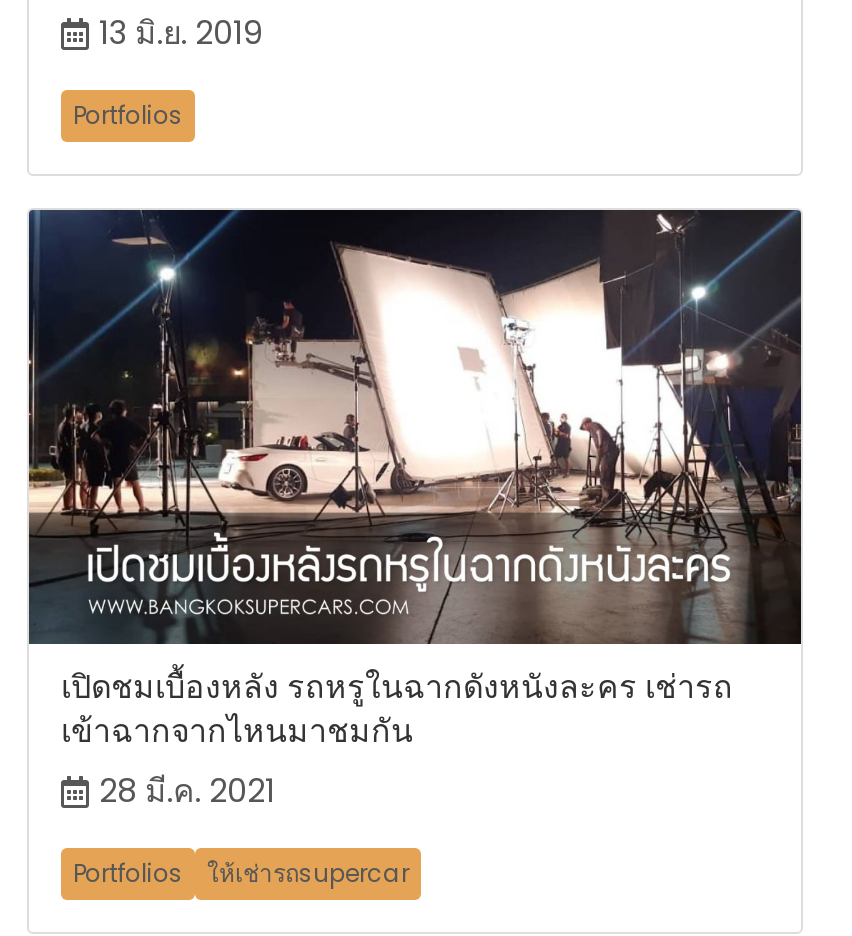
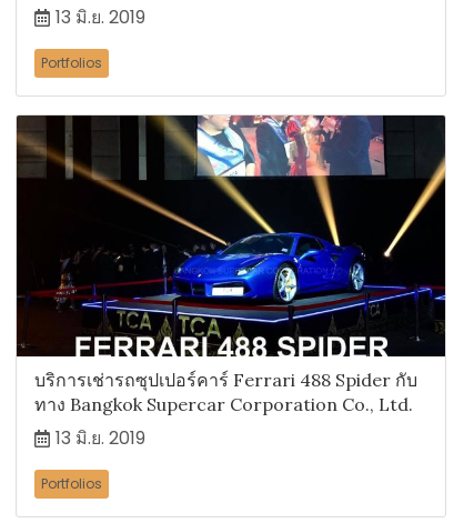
- [image]
- เปิดชมเบื้องหลัง รถหรูในฉากดังหนังละคร เช่ารถ
- เข้าฉากจากไหนมาชมกัน
- 28 มี.ค. 2021
+ [image]
+ บริการเช่ารถซุปเปอร์คาร์ Ferrari 488 Spider กับ
+ ทาง Bangkok Supercar Corporation Co., Ltd.
+ 13 มิ.ย. 2019

- ให้เช่ารถsupercar
